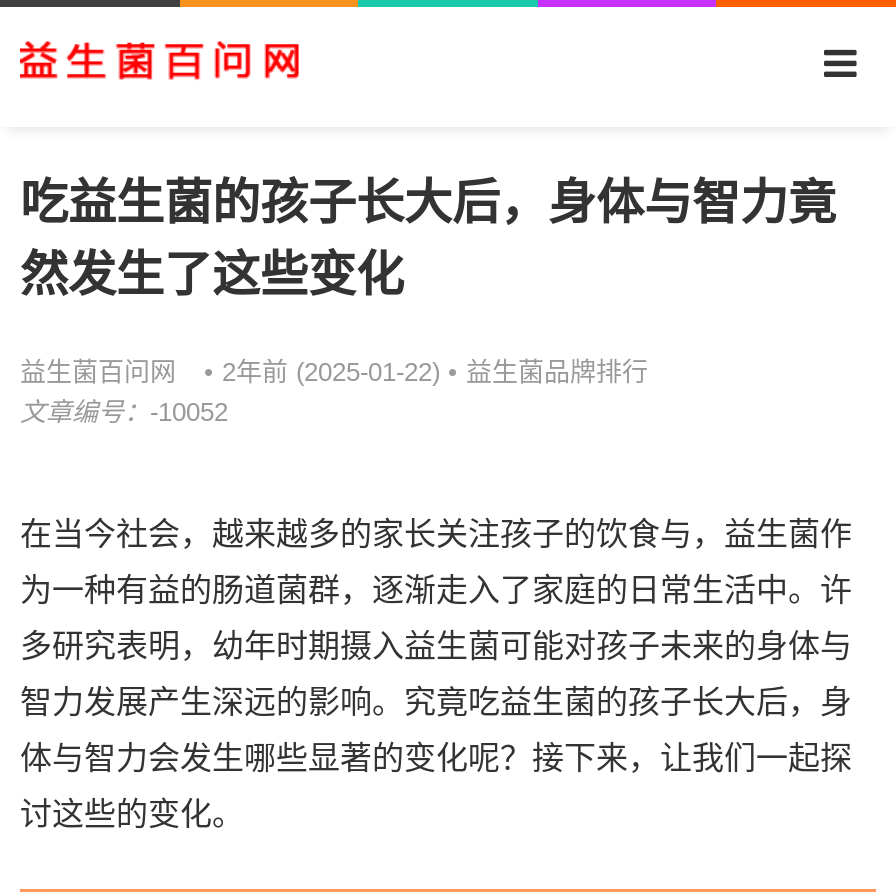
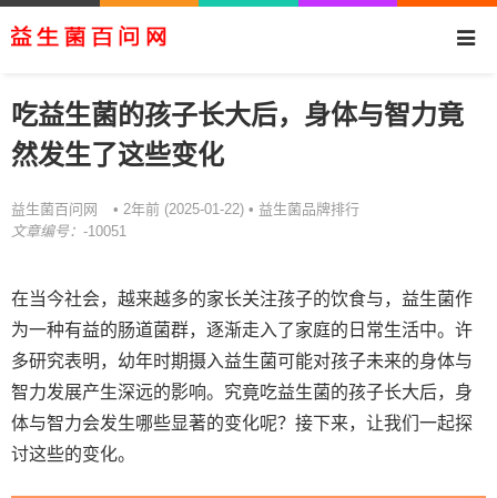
- 文章编号：-10052
+ 文章编号：-10051
